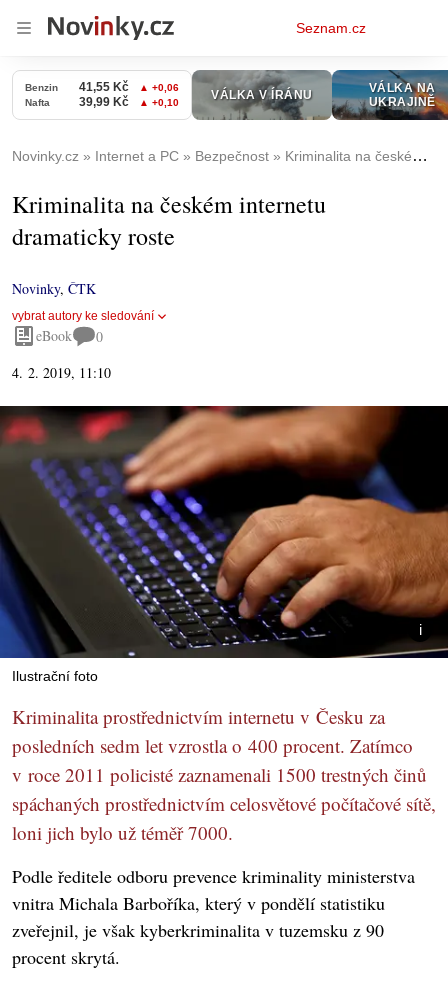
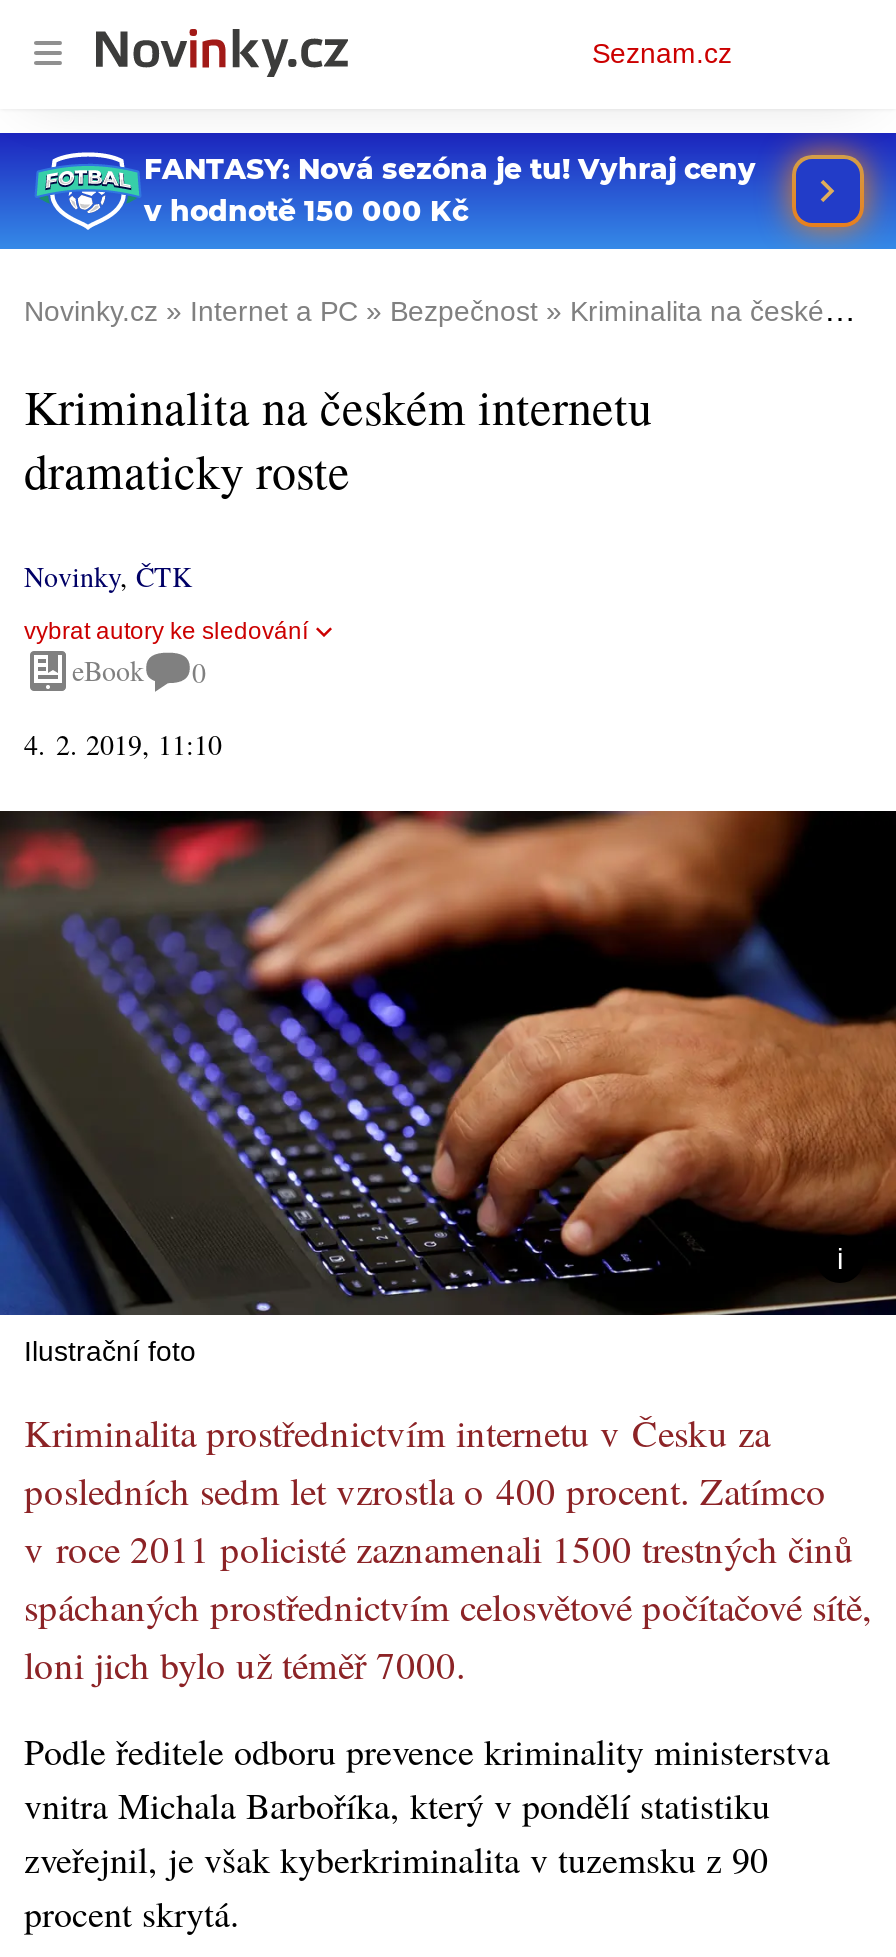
- [image]
+ [image]
